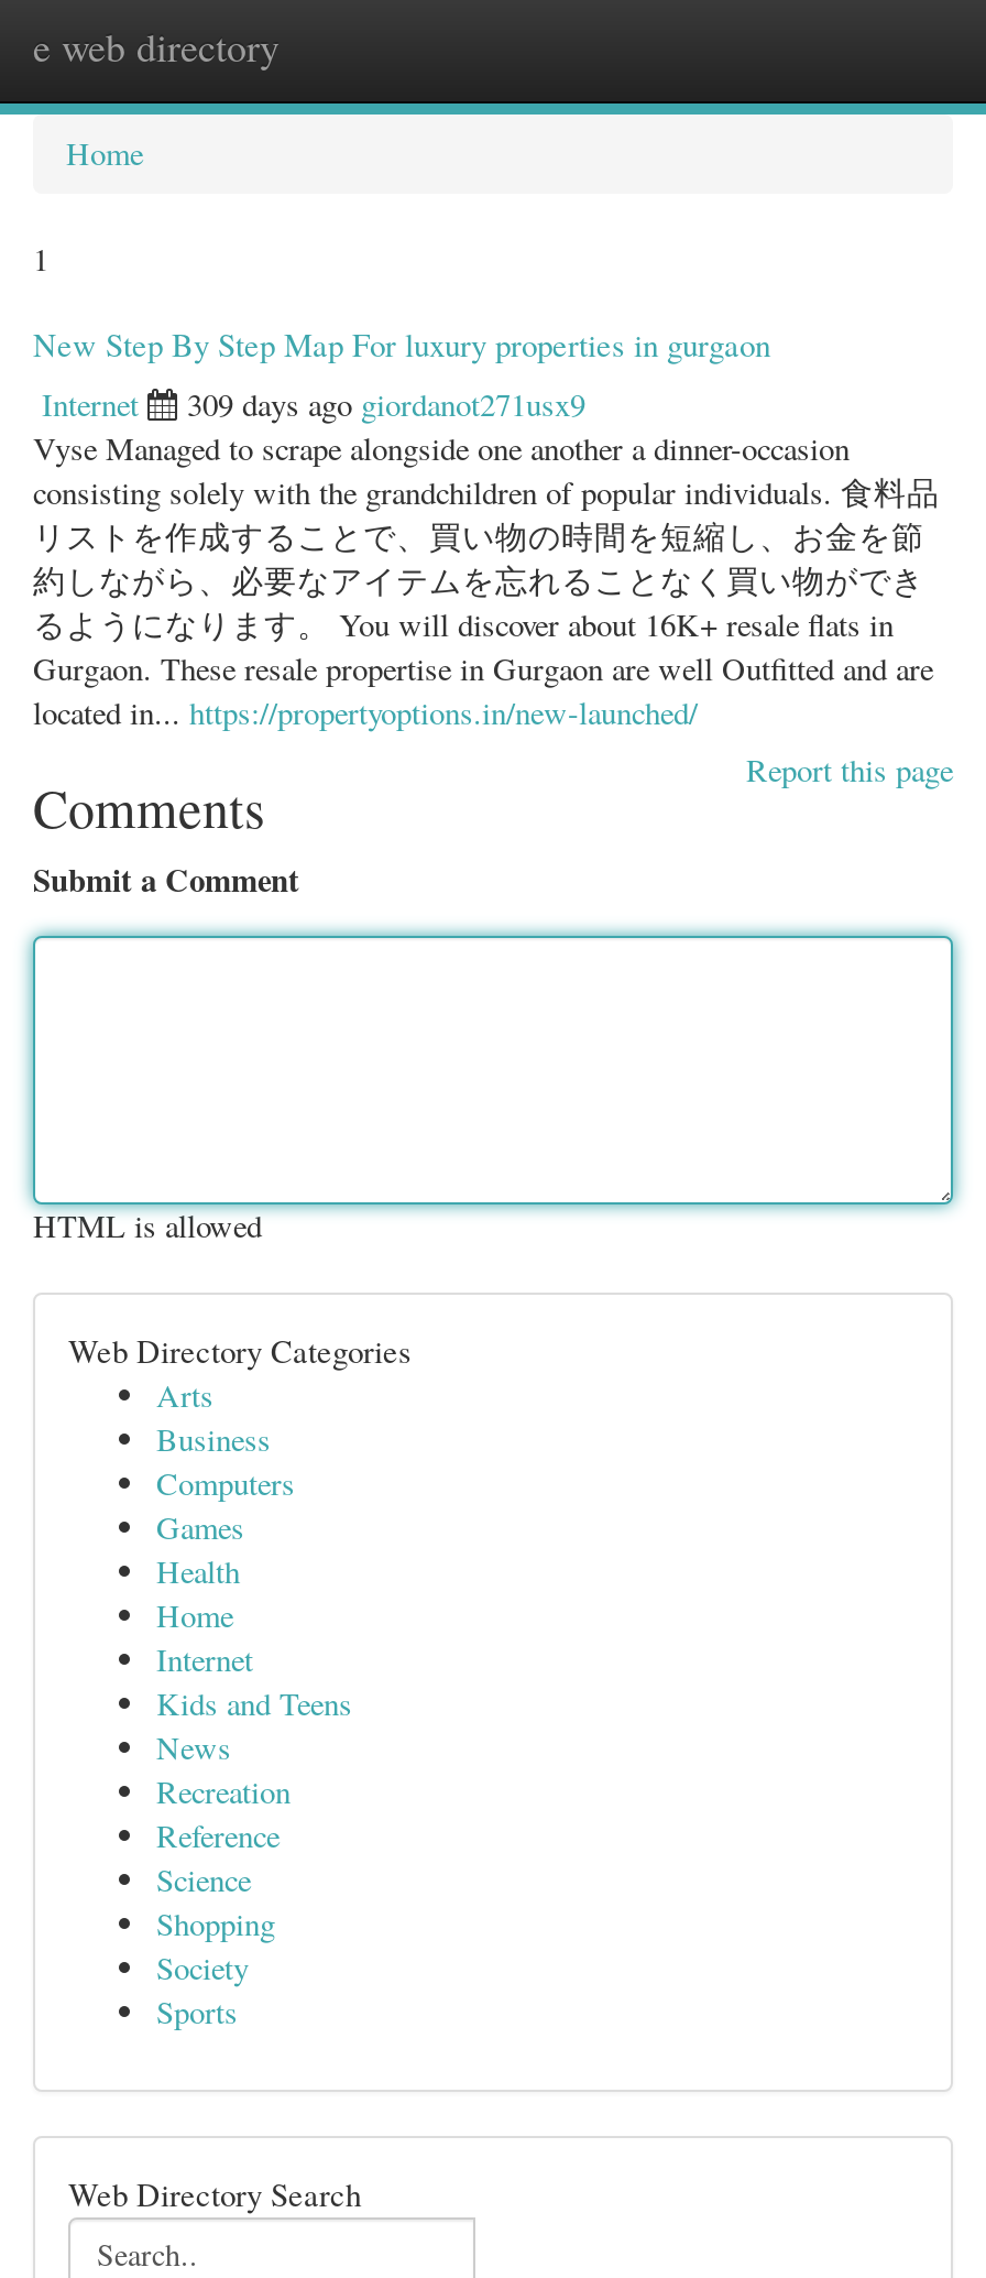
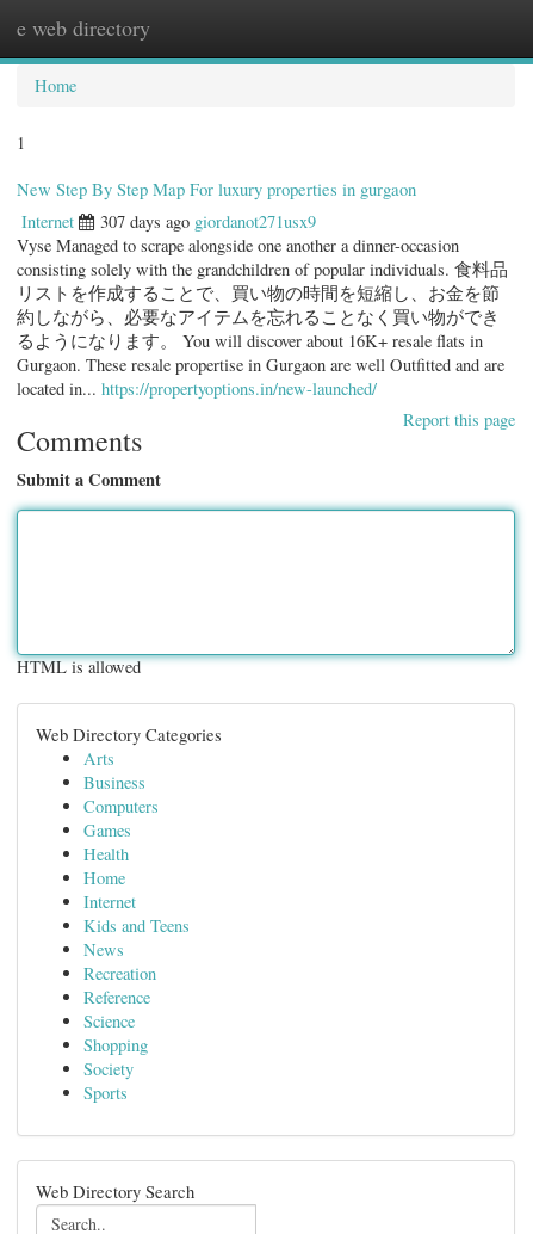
- 309 days ago giordanot271usx9
+ 307 days ago giordanot271usx9
